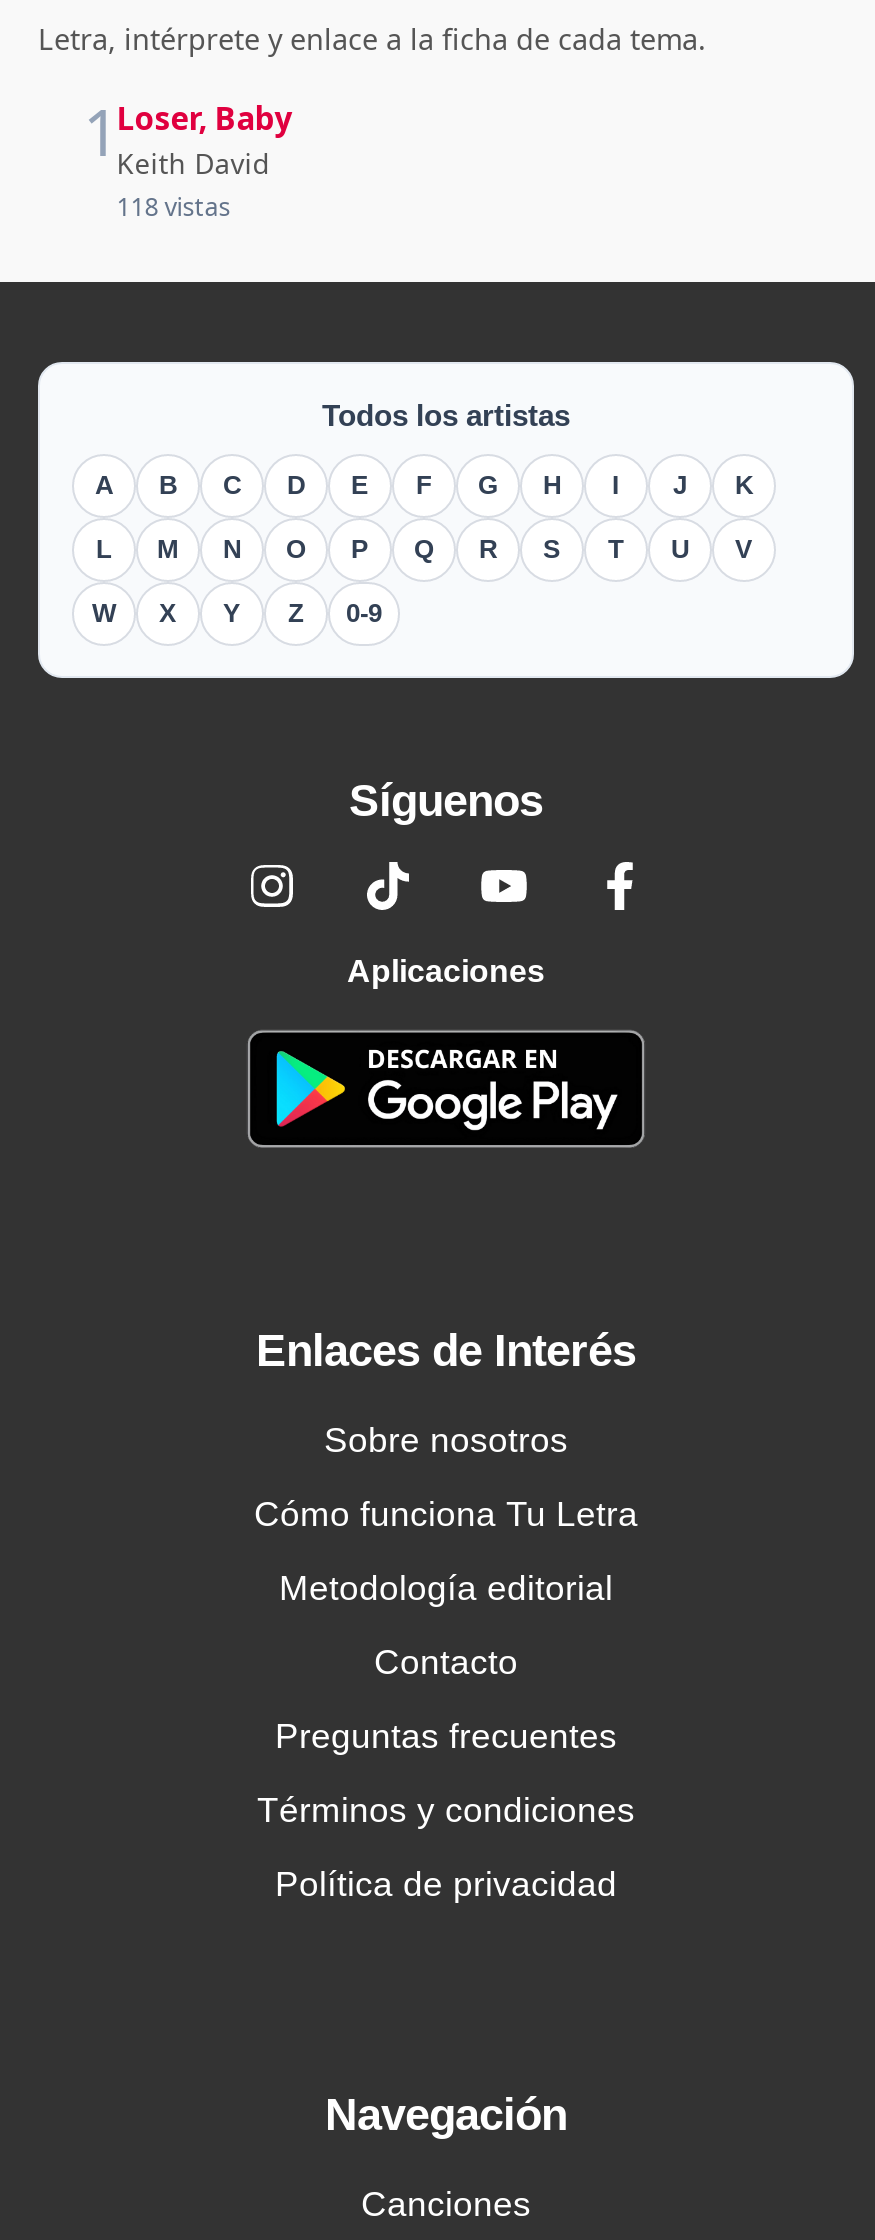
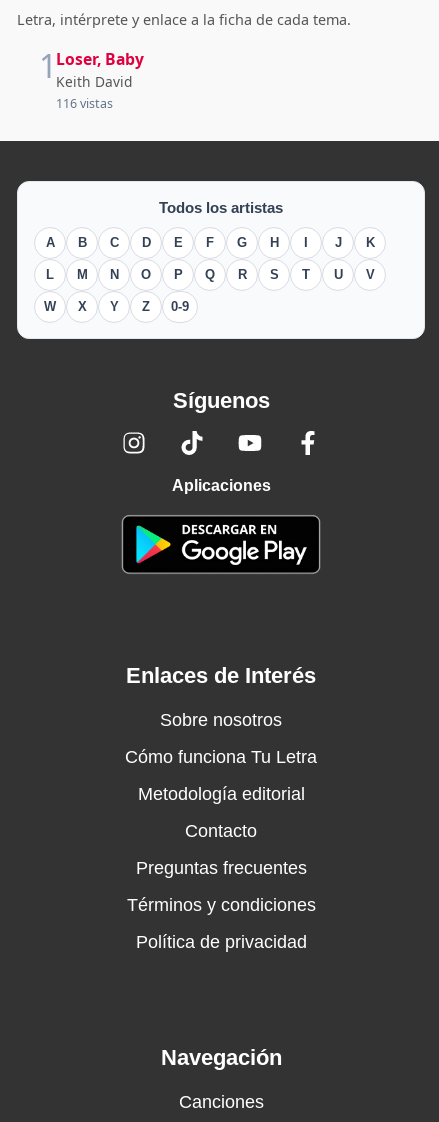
- 118 vistas
+ 116 vistas
